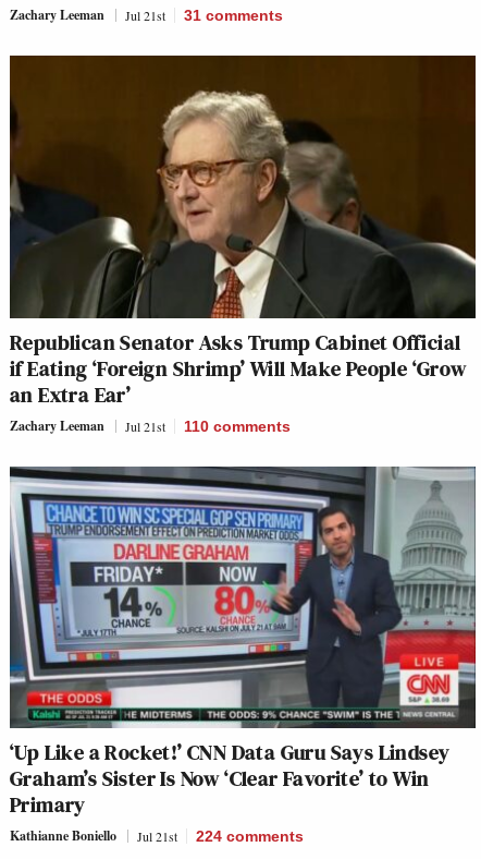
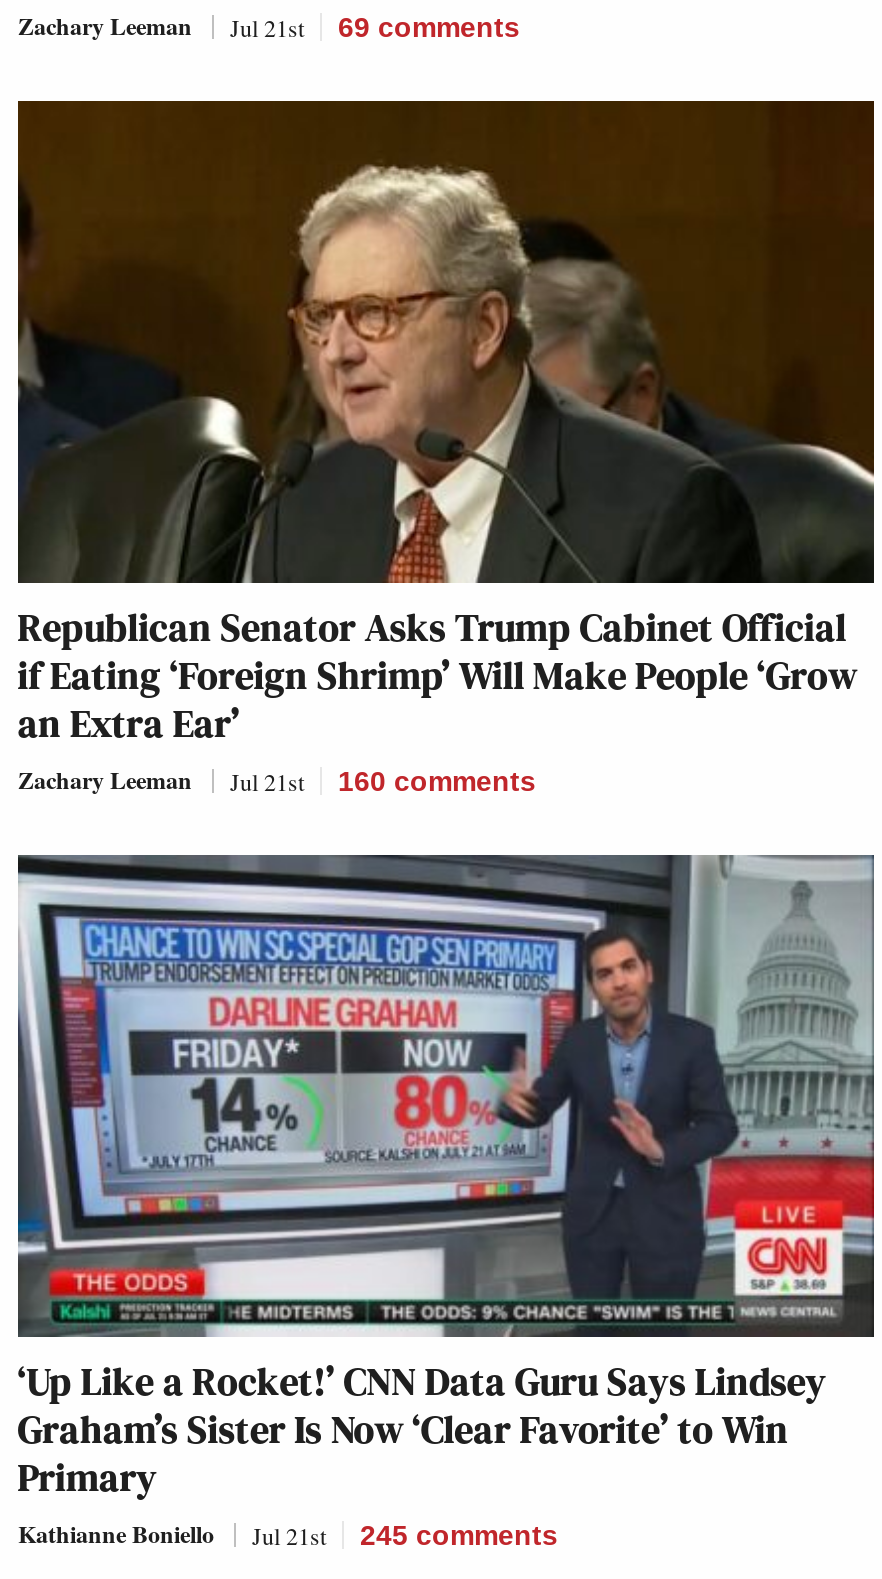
- Zachary Leeman Jul 21st 31 comments
+ Zachary Leeman Jul 21st 69 comments

- Zachary Leeman Jul 21st 110 comments
+ Zachary Leeman Jul 21st 160 comments

- Kathianne Boniello Jul 21st 224 comments
+ Kathianne Boniello Jul 21st 245 comments
